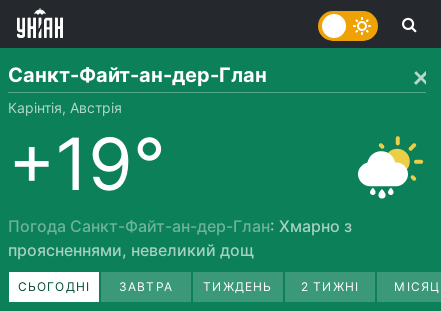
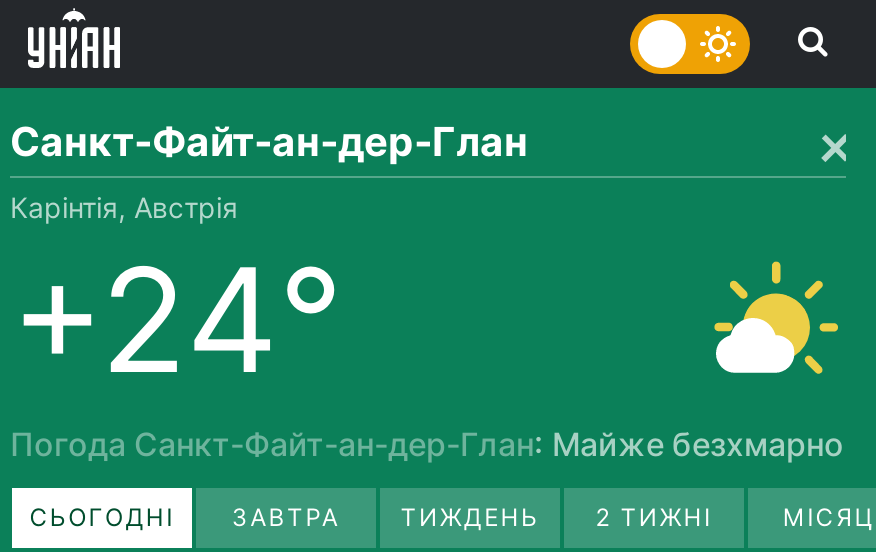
- [image]
- +19°
- Погода Санкт-Файт-ан-дер-Глан: Хмарно з
- проясненнями, невеликий дощ
+ [image]
+ +24°
+ Погода Санкт-Файт-ан-дер-Глан: Майже безхмарно
